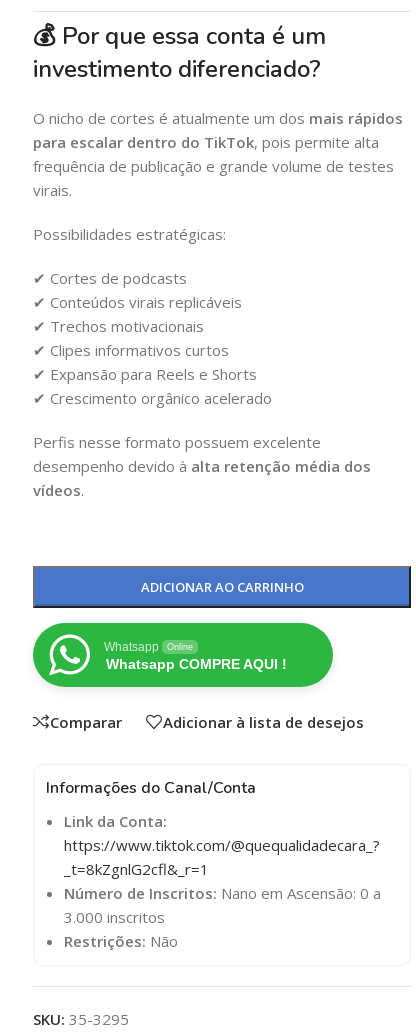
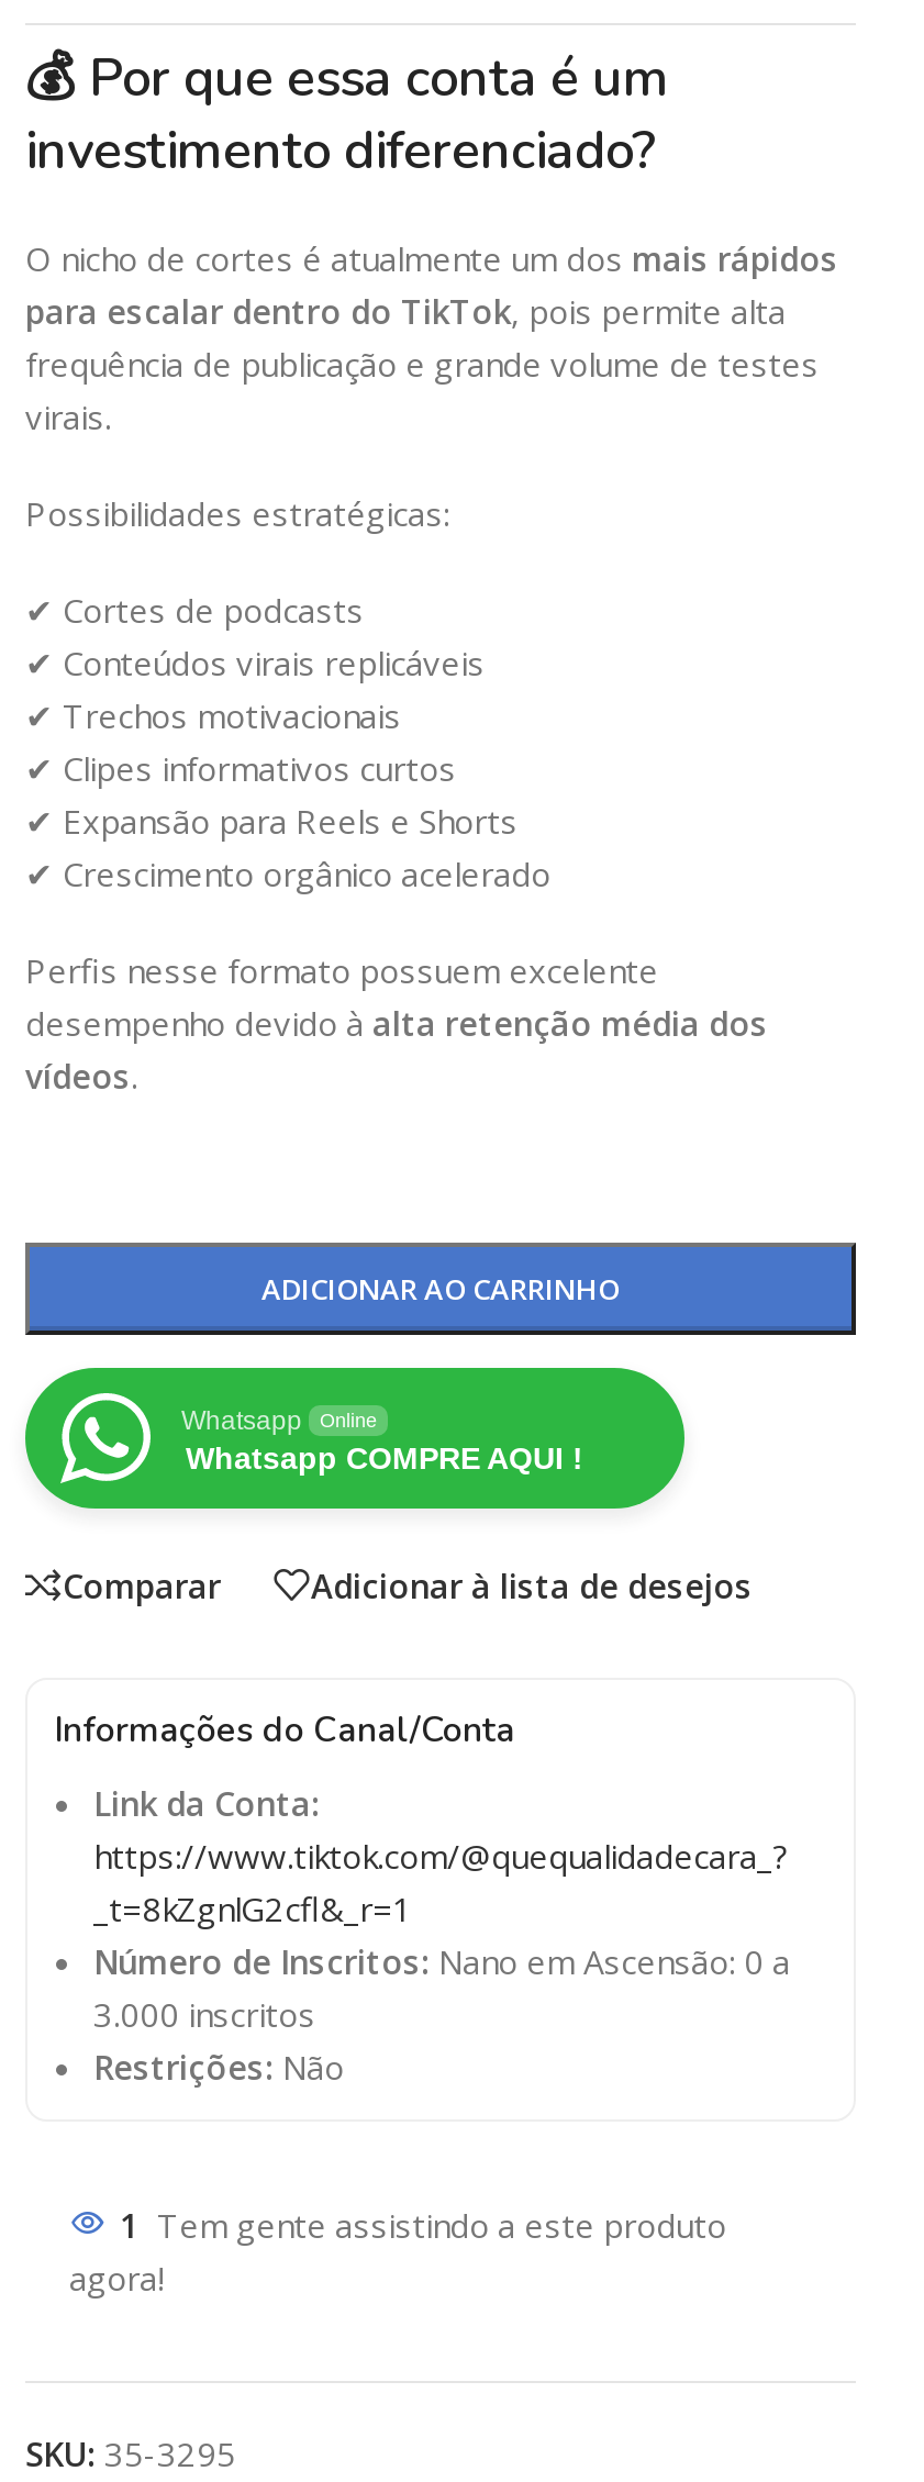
+ 1 Tem gente assistindo a este produto
+ agora!
